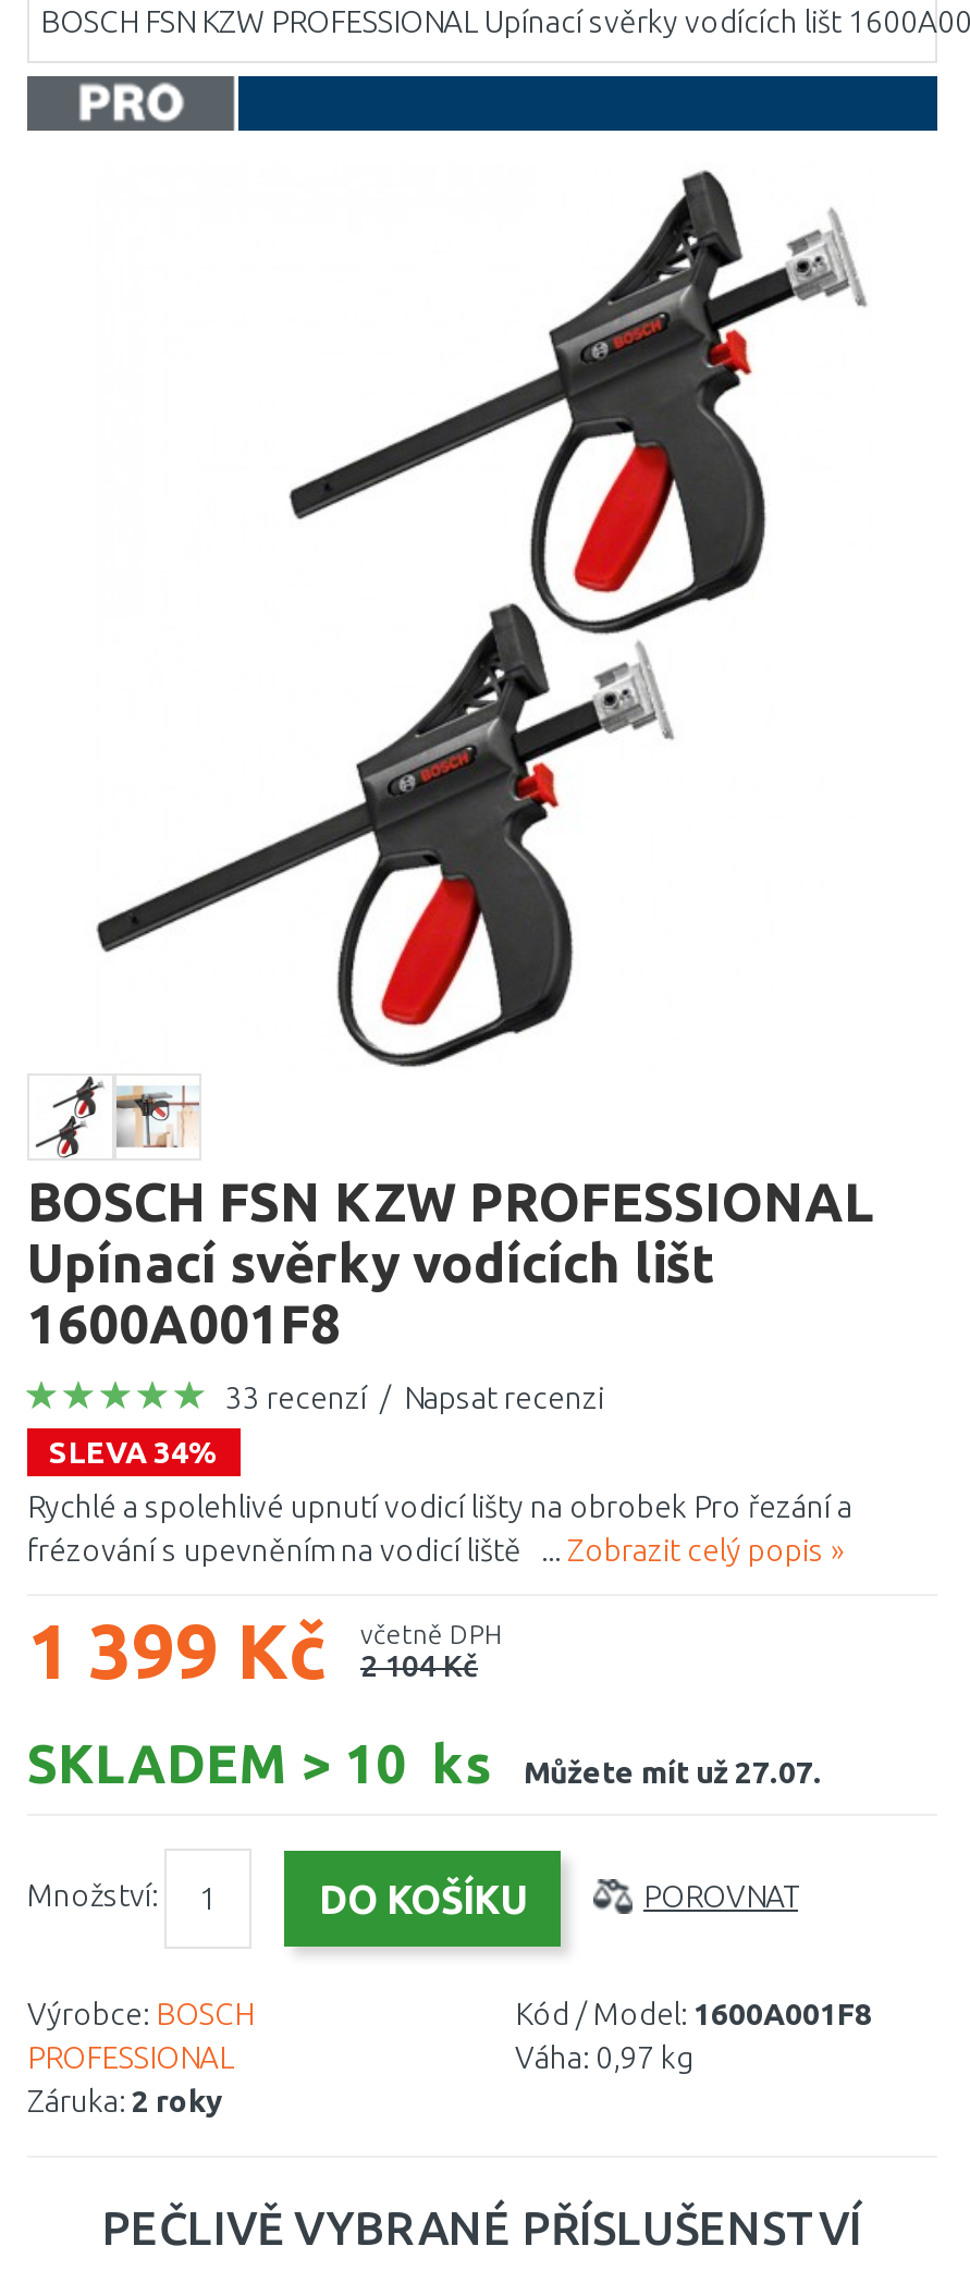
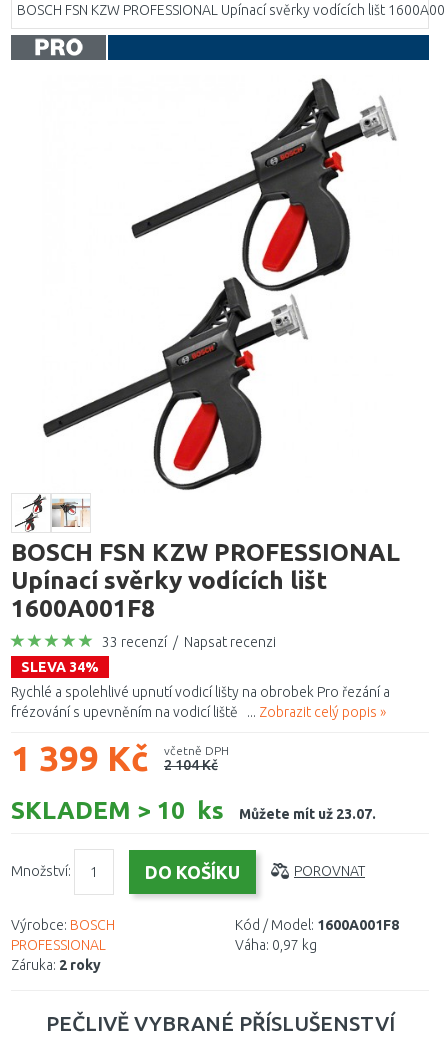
- SKLADEM > 10 ks Můžete mít už 27.07.
+ SKLADEM > 10 ks Můžete mít už 23.07.
